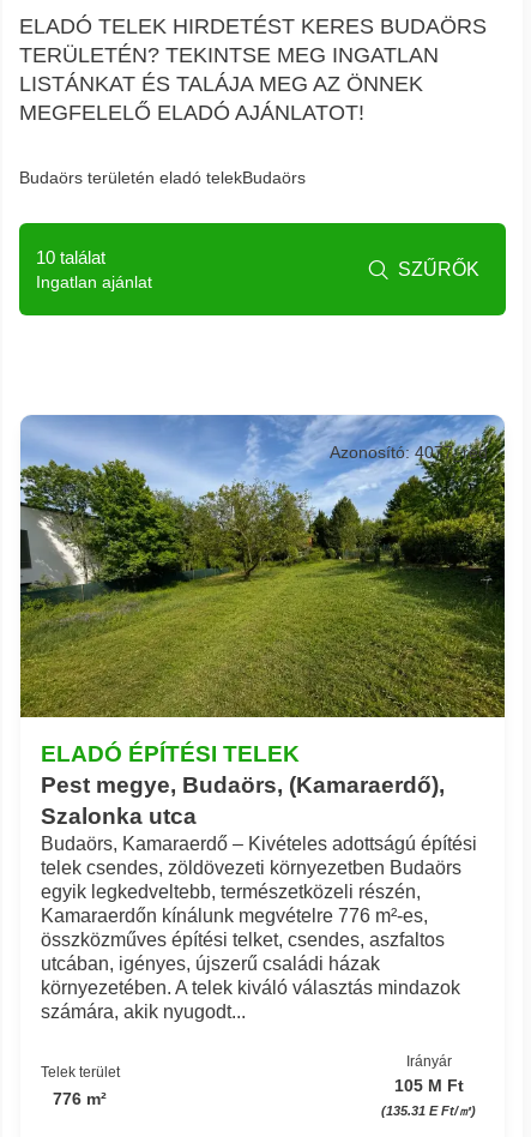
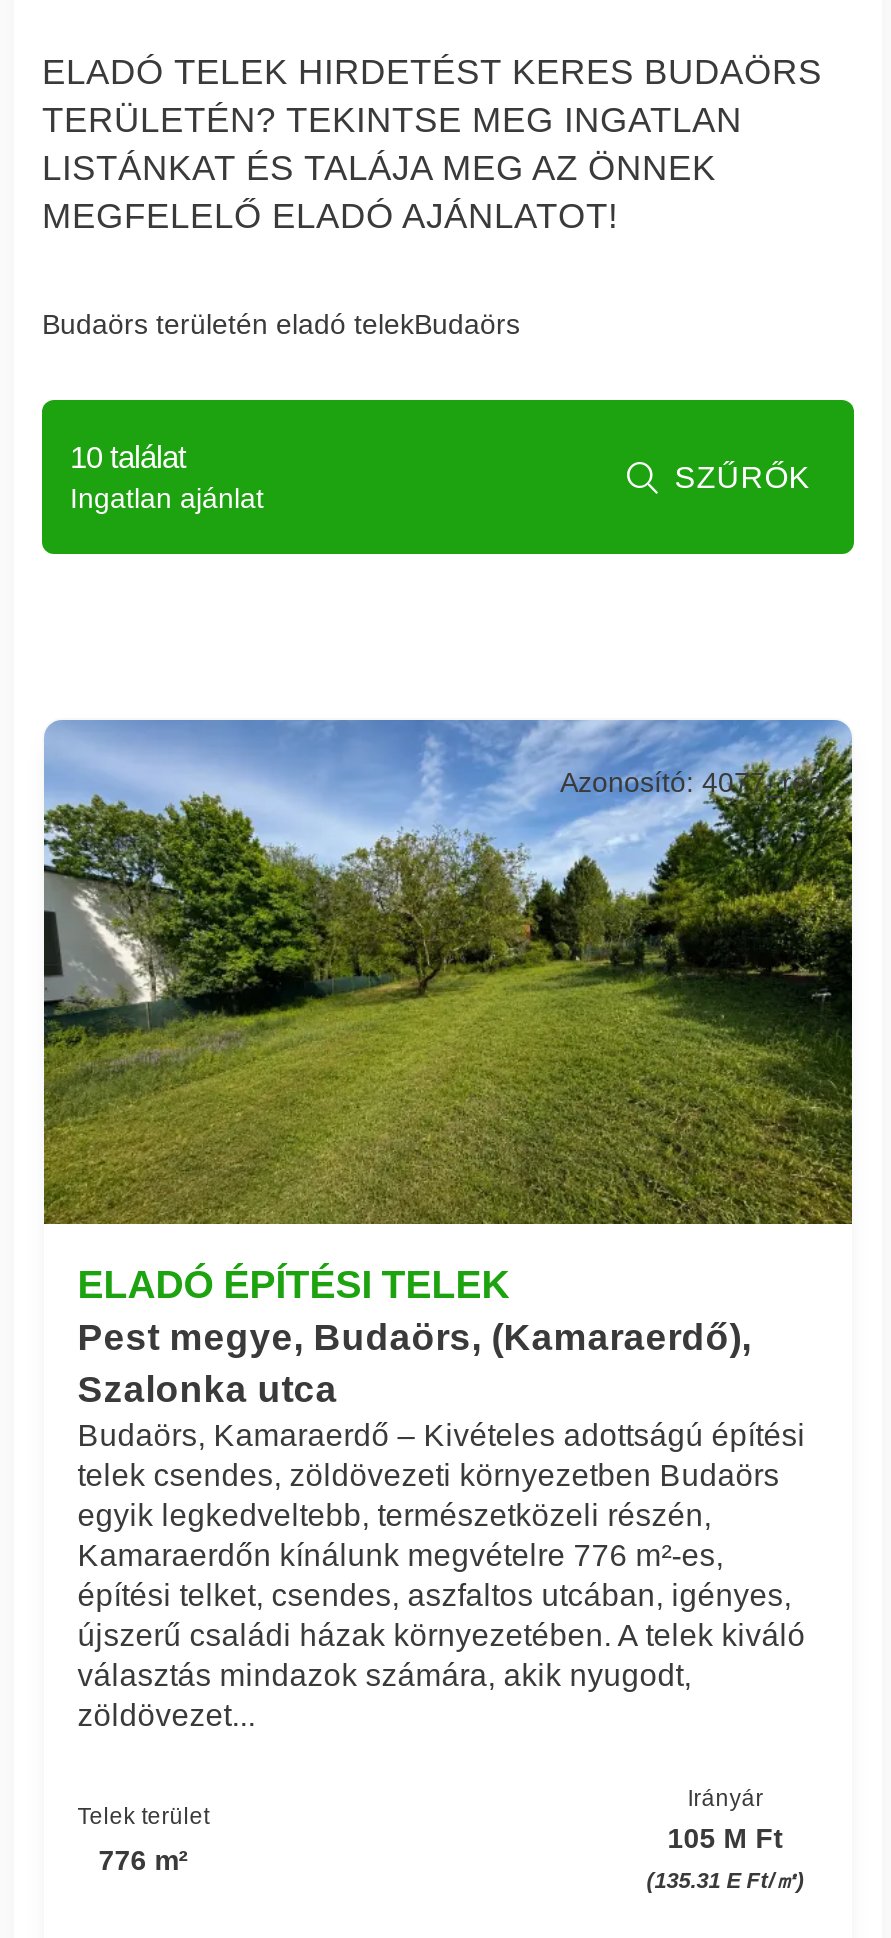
- összközműves építési telket, csendes, aszfaltos
- utcában, igényes, újszerű családi házak
- környezetében. A telek kiváló választás mindazok
- számára, akik nyugodt...
+ építési telket, csendes, aszfaltos utcában, igényes,
+ újszerű családi házak környezetében. A telek kiváló
+ választás mindazok számára, akik nyugodt,
+ zöldövezet...
